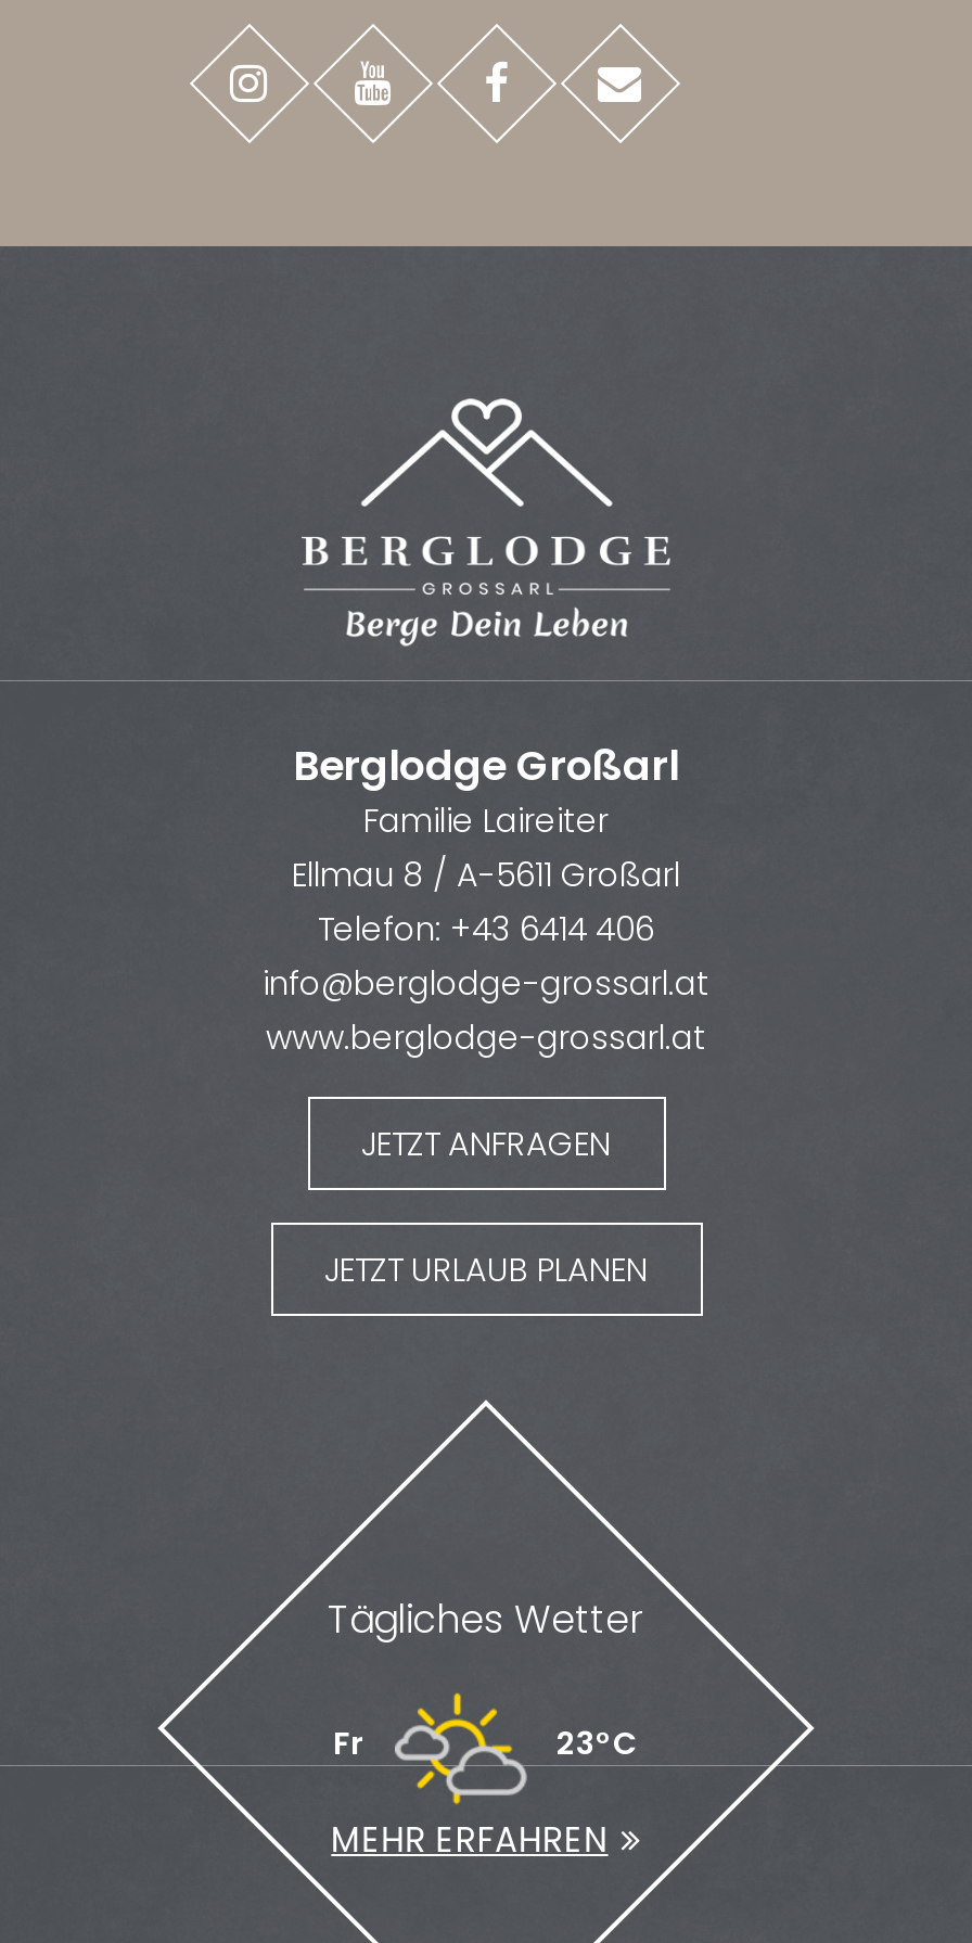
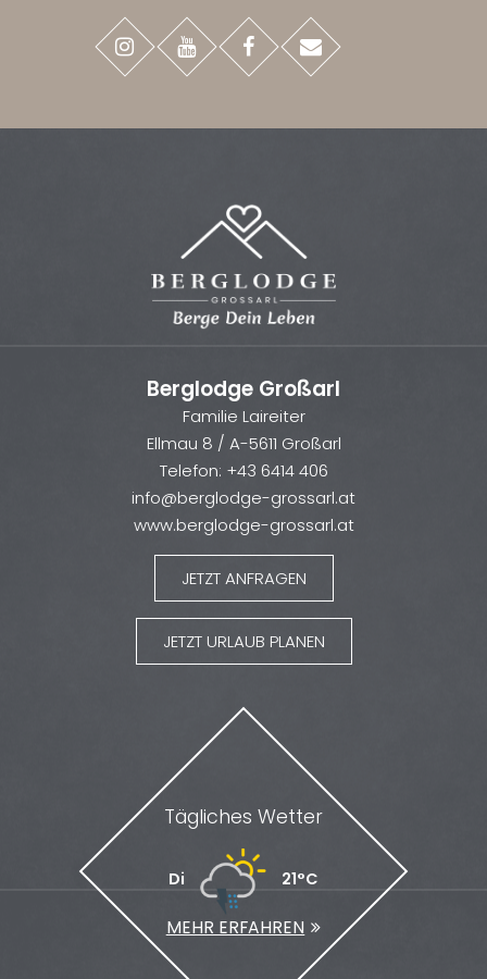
- [image]
- Fr
- 23°C
+ [image]
+ Di
+ 21°C
